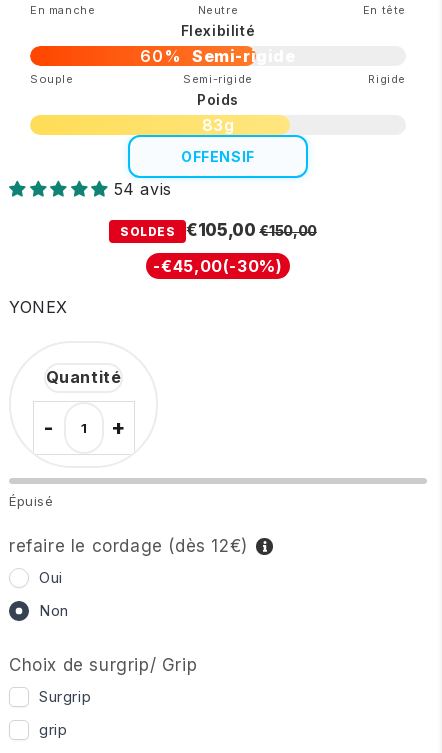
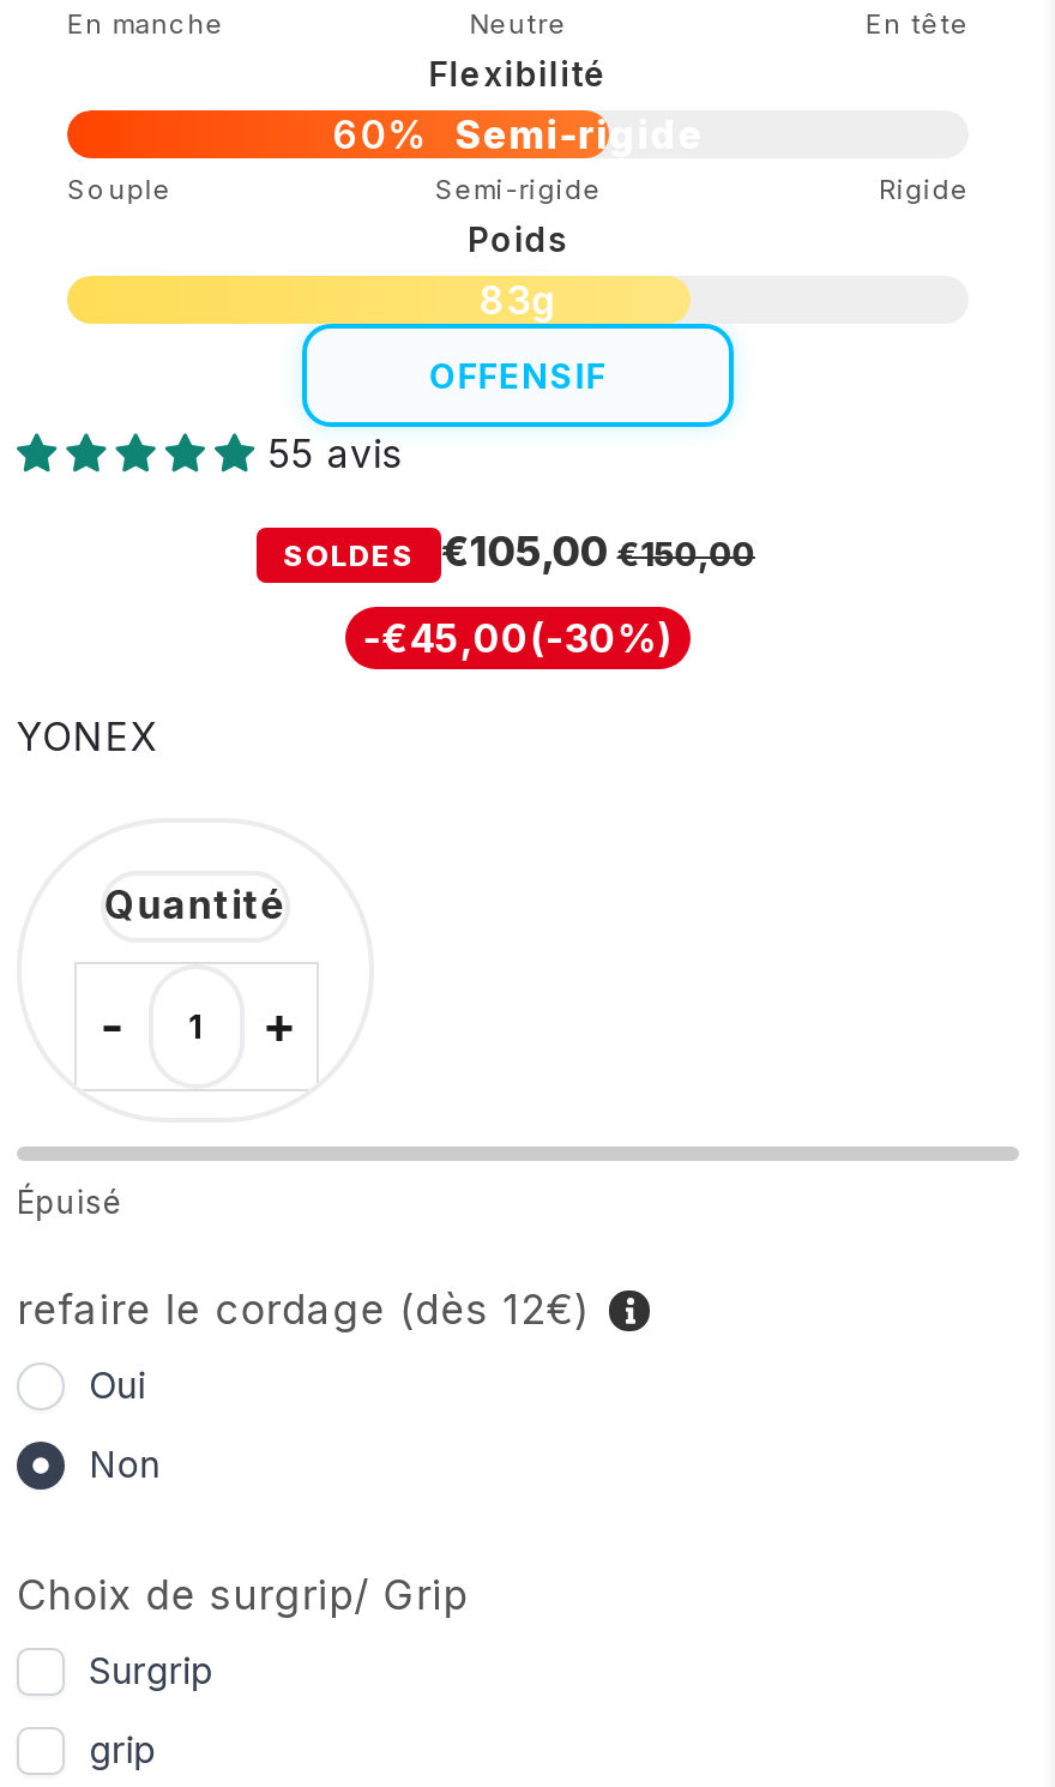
- 54 avis
+ 55 avis
